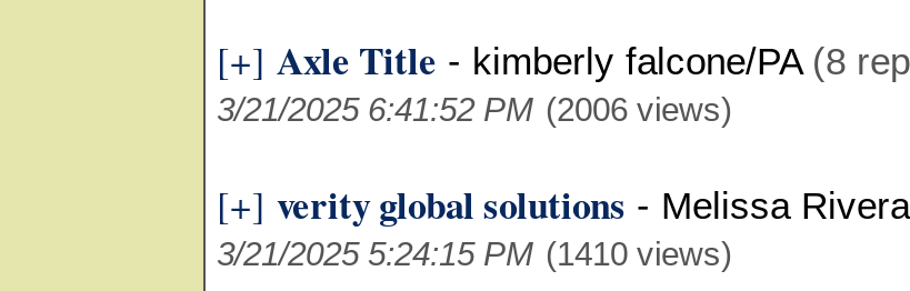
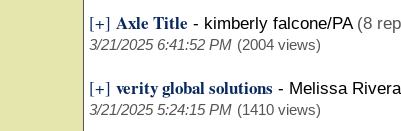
- 3/21/2025 6:41:52 PM (2006 views)
+ 3/21/2025 6:41:52 PM (2004 views)
